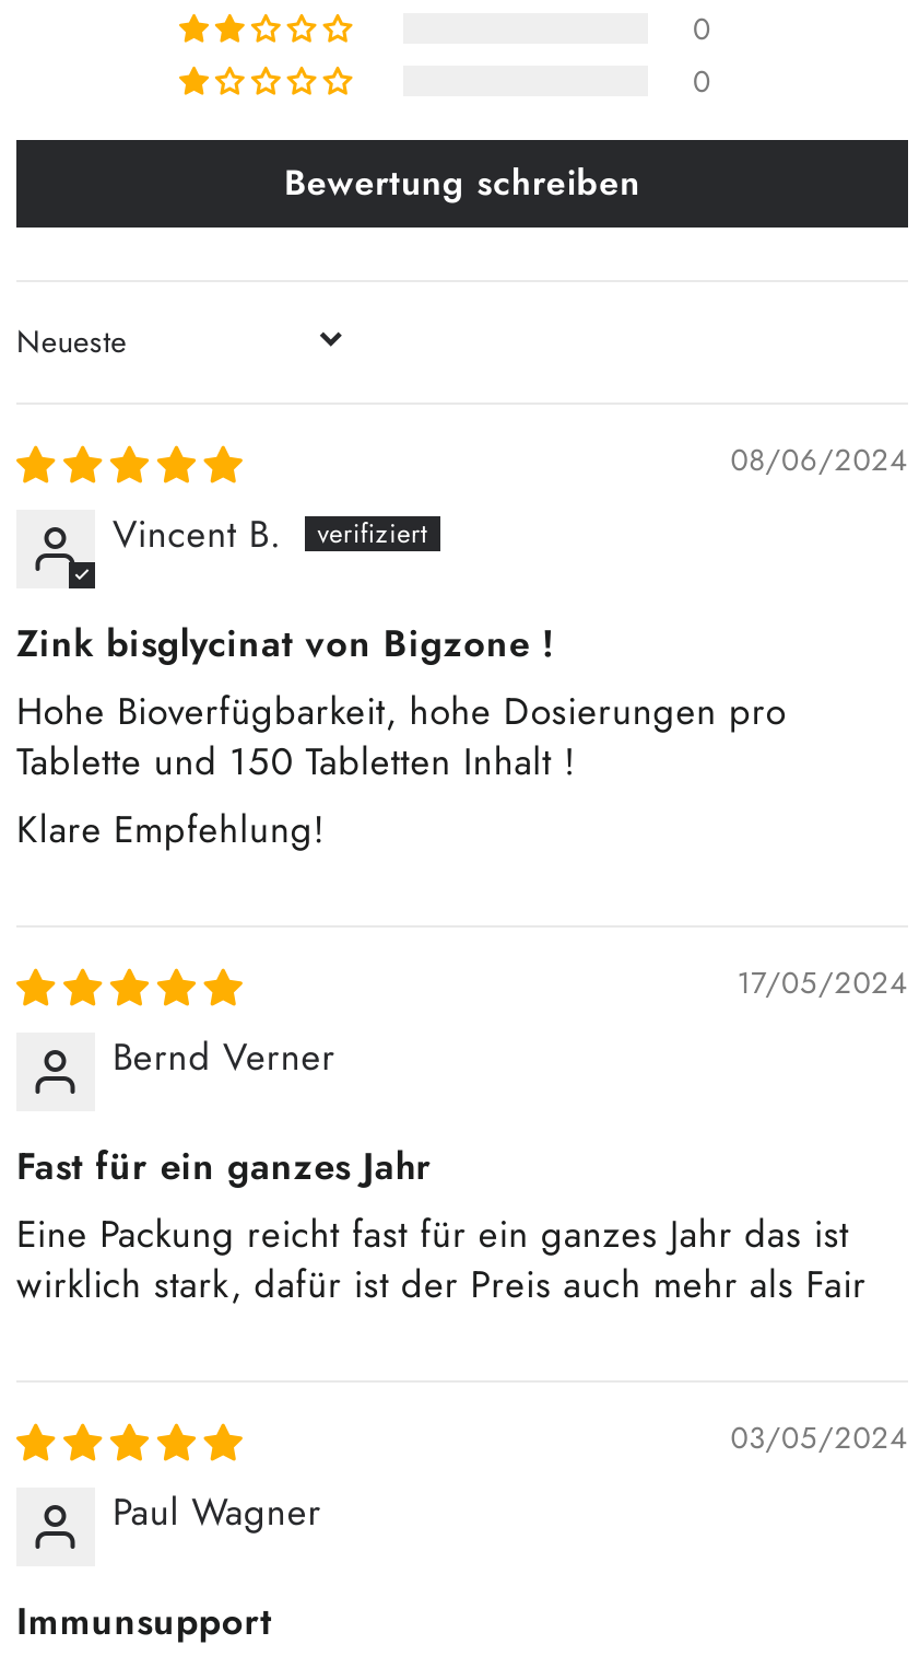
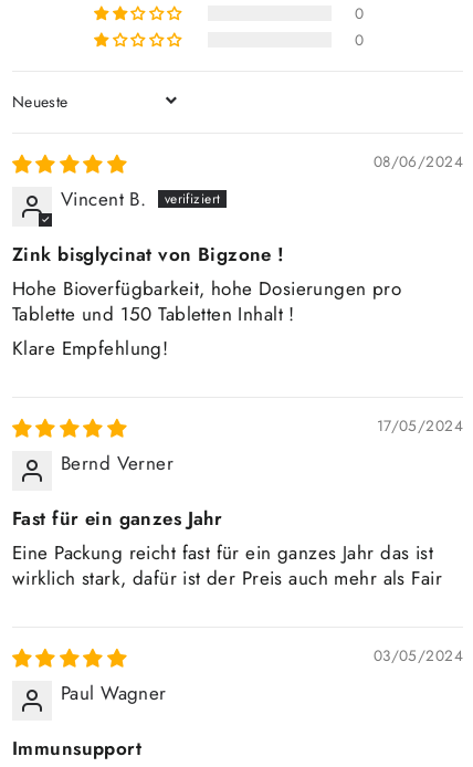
- Bewertung schreiben
